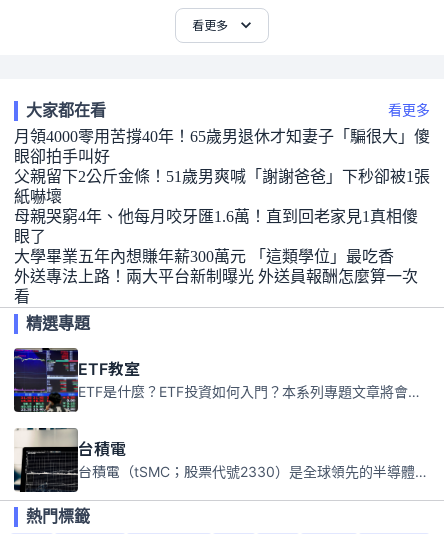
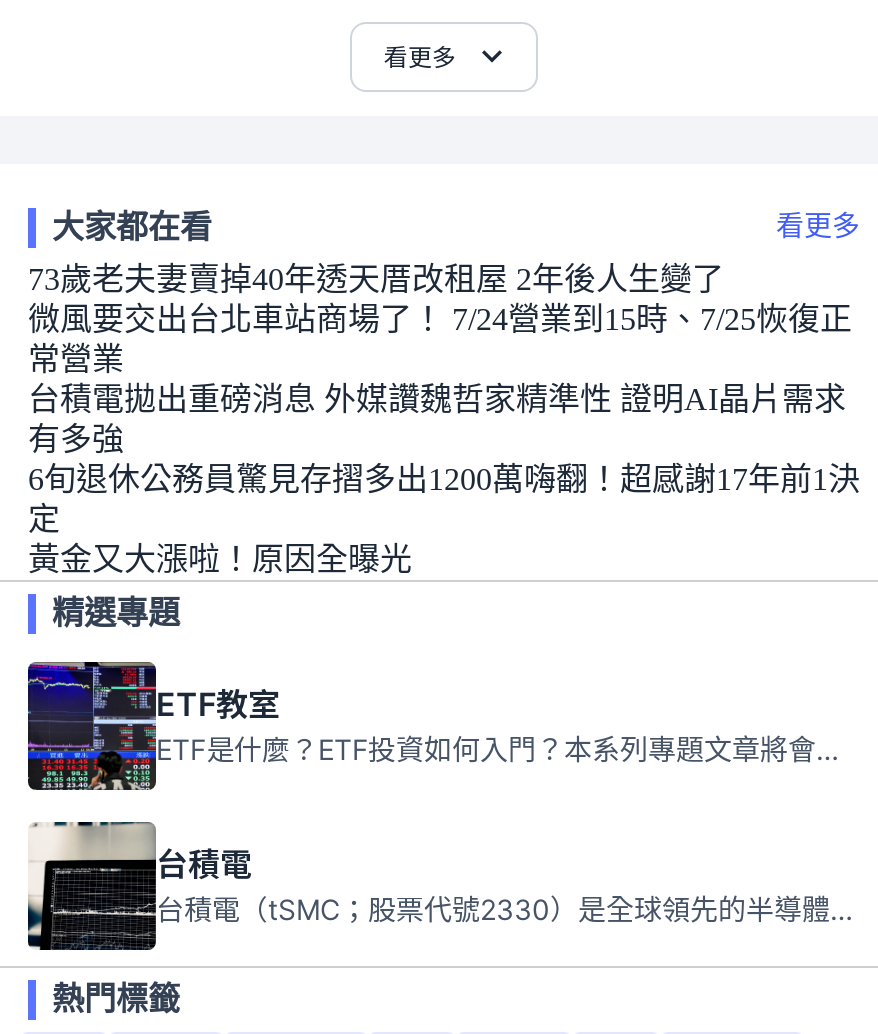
- 月領4000零用苦撐40年！65歲男退休才知妻子「騙很大」傻
- 眼卻拍手叫好
- 父親留下2公斤金條！51歲男爽喊「謝謝爸爸」下秒卻被1張
- 紙嚇壞
- 母親哭窮4年、他每月咬牙匯1.6萬！直到回老家見1真相傻
- 眼了
- 大學畢業五年內想賺年薪300萬元 「這類學位」最吃香
- 外送專法上路！兩大平台新制曝光 外送員報酬怎麼算一次
- 看
+ 73歲老夫妻賣掉40年透天厝改租屋 2年後人生變了
+ 微風要交出台北車站商場了！ 7/24營業到15時、7/25恢復正
+ 常營業
+ 台積電拋出重磅消息 外媒讚魏哲家精準性 證明AI晶片需求
+ 有多強
+ 6旬退休公務員驚見存摺多出1200萬嗨翻！超感謝17年前1決
+ 定
+ 黃金又大漲啦！原因全曝光
